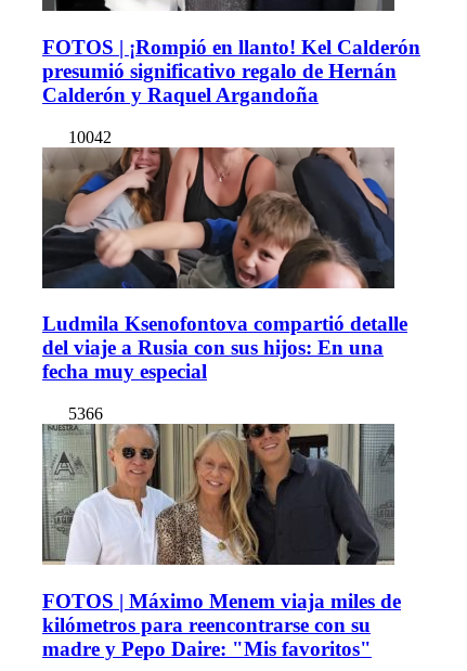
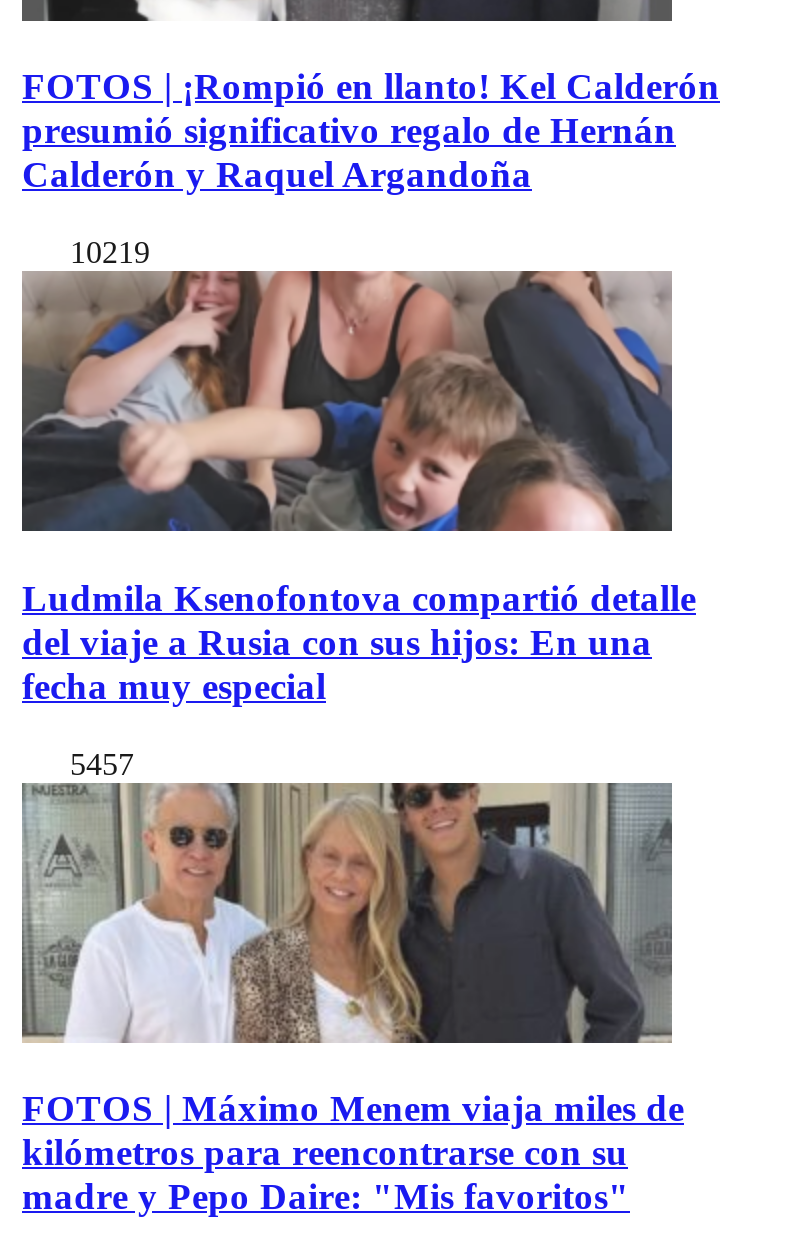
- 10042
+ 10219

- 5366
+ 5457
